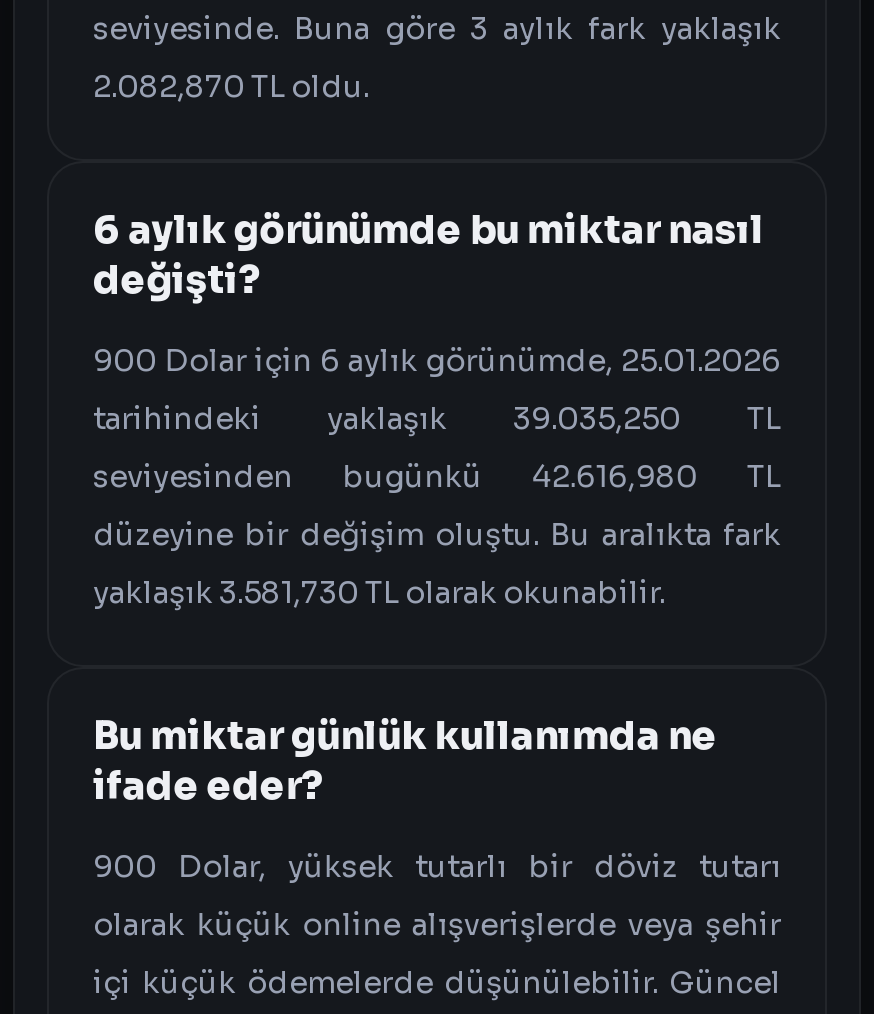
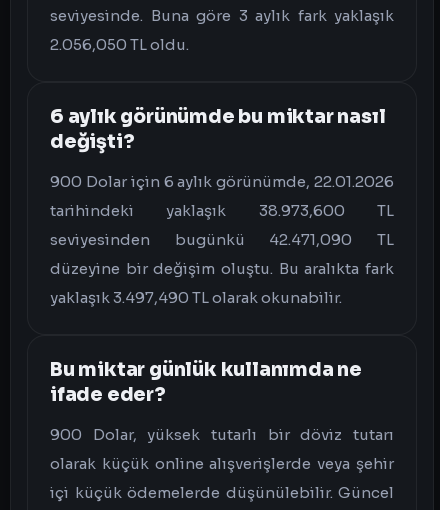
- 2.082,870 TL oldu.
+ 2.056,050 TL oldu.

- 900 Dolar için 6 aylık görünümde, 25.01.2026
+ 900 Dolar için 6 aylık görünümde, 22.01.2026

- tarihindeki yaklaşık 39.035,250 TL
+ tarihindeki yaklaşık 38.973,600 TL

- seviyesinden bugünkü 42.616,980 TL
+ seviyesinden bugünkü 42.471,090 TL

- yaklaşık 3.581,730 TL olarak okunabilir.
+ yaklaşık 3.497,490 TL olarak okunabilir.
